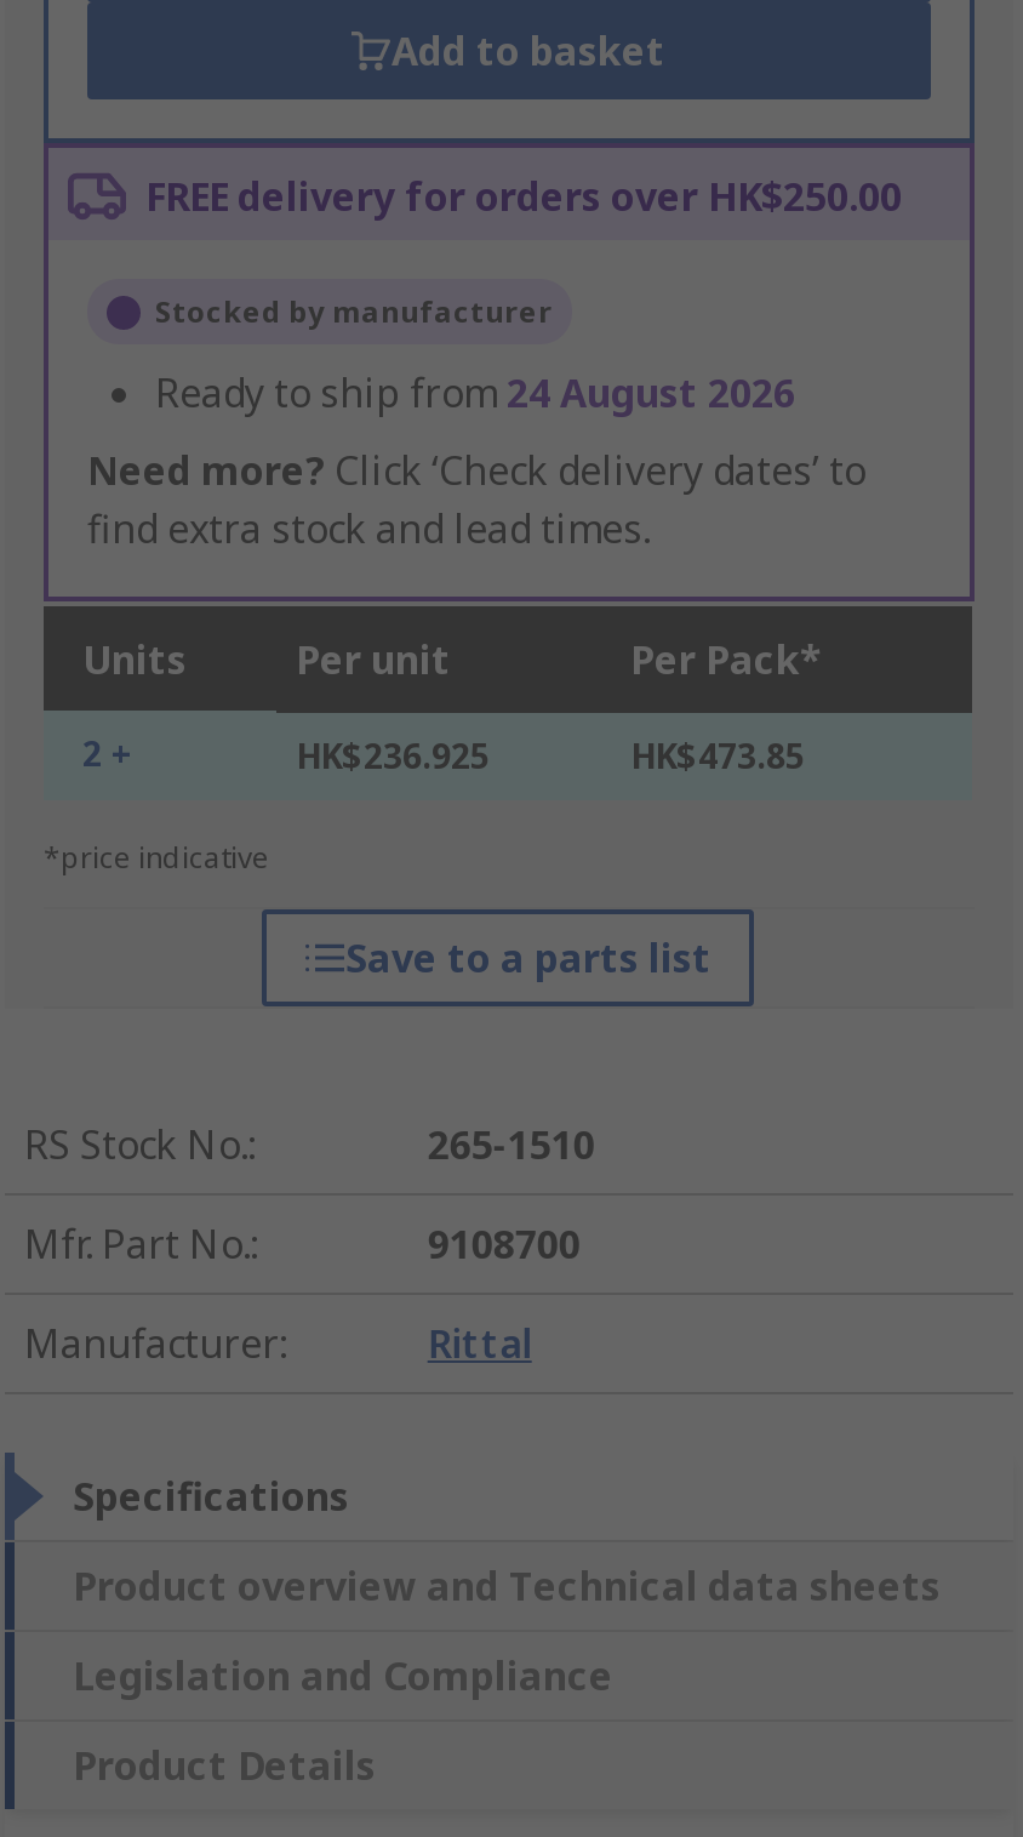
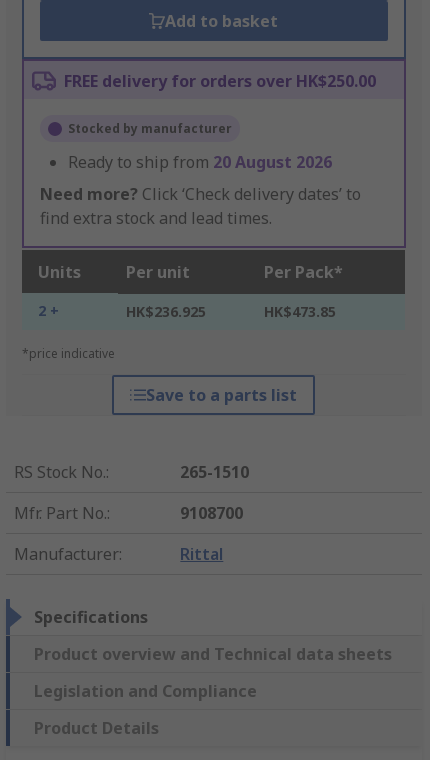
- Ready to ship from 24 August 2026
+ Ready to ship from 20 August 2026
